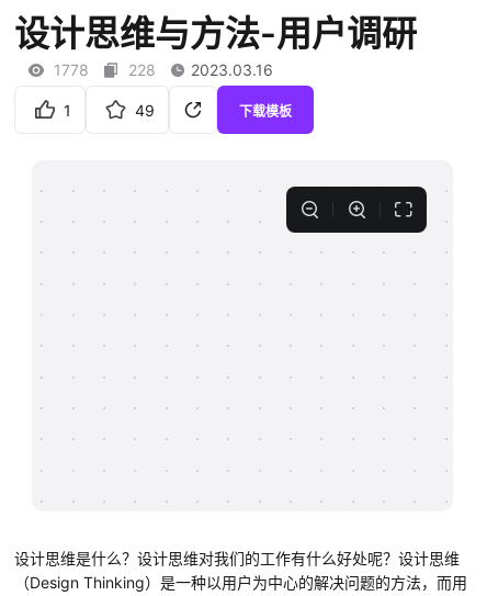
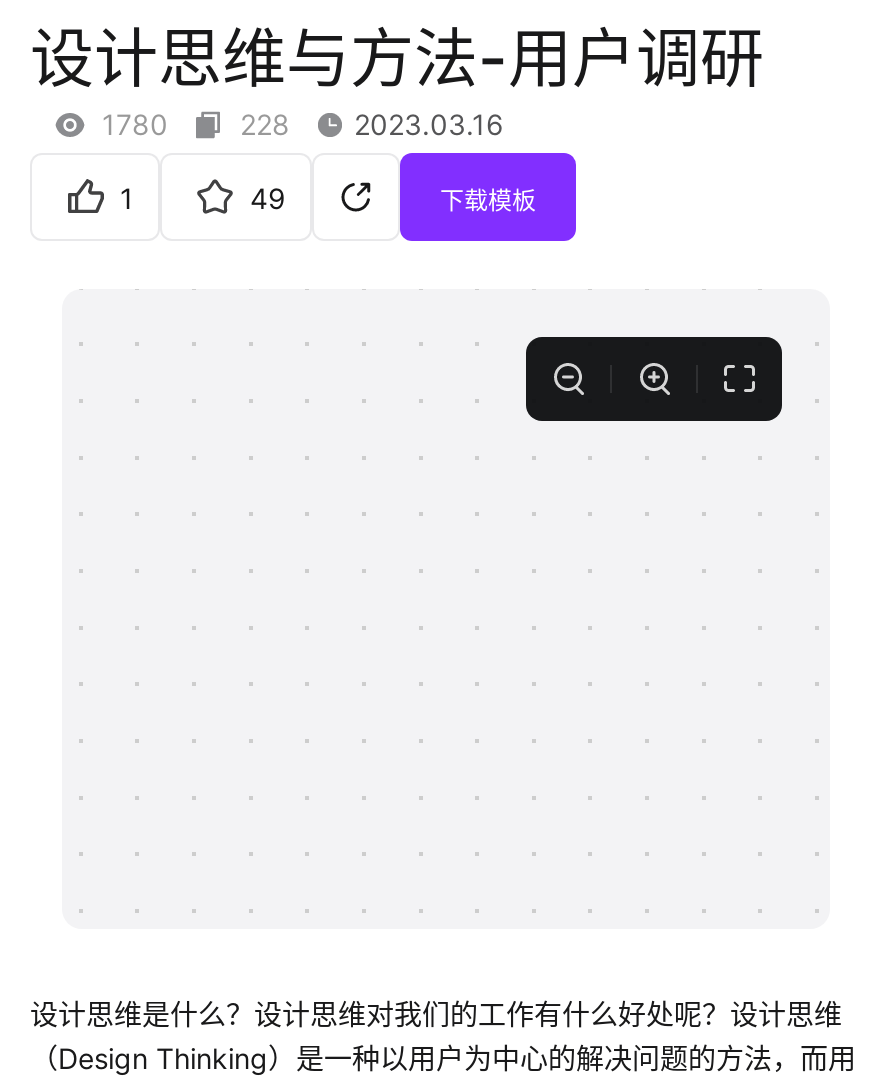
- 1778
+ 1780
